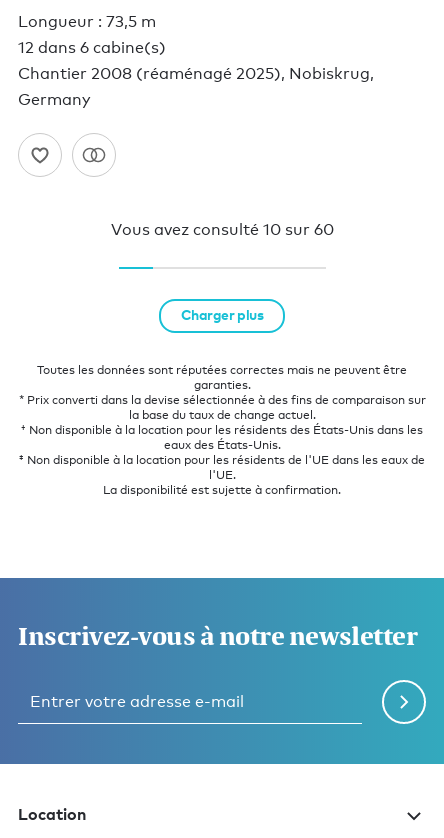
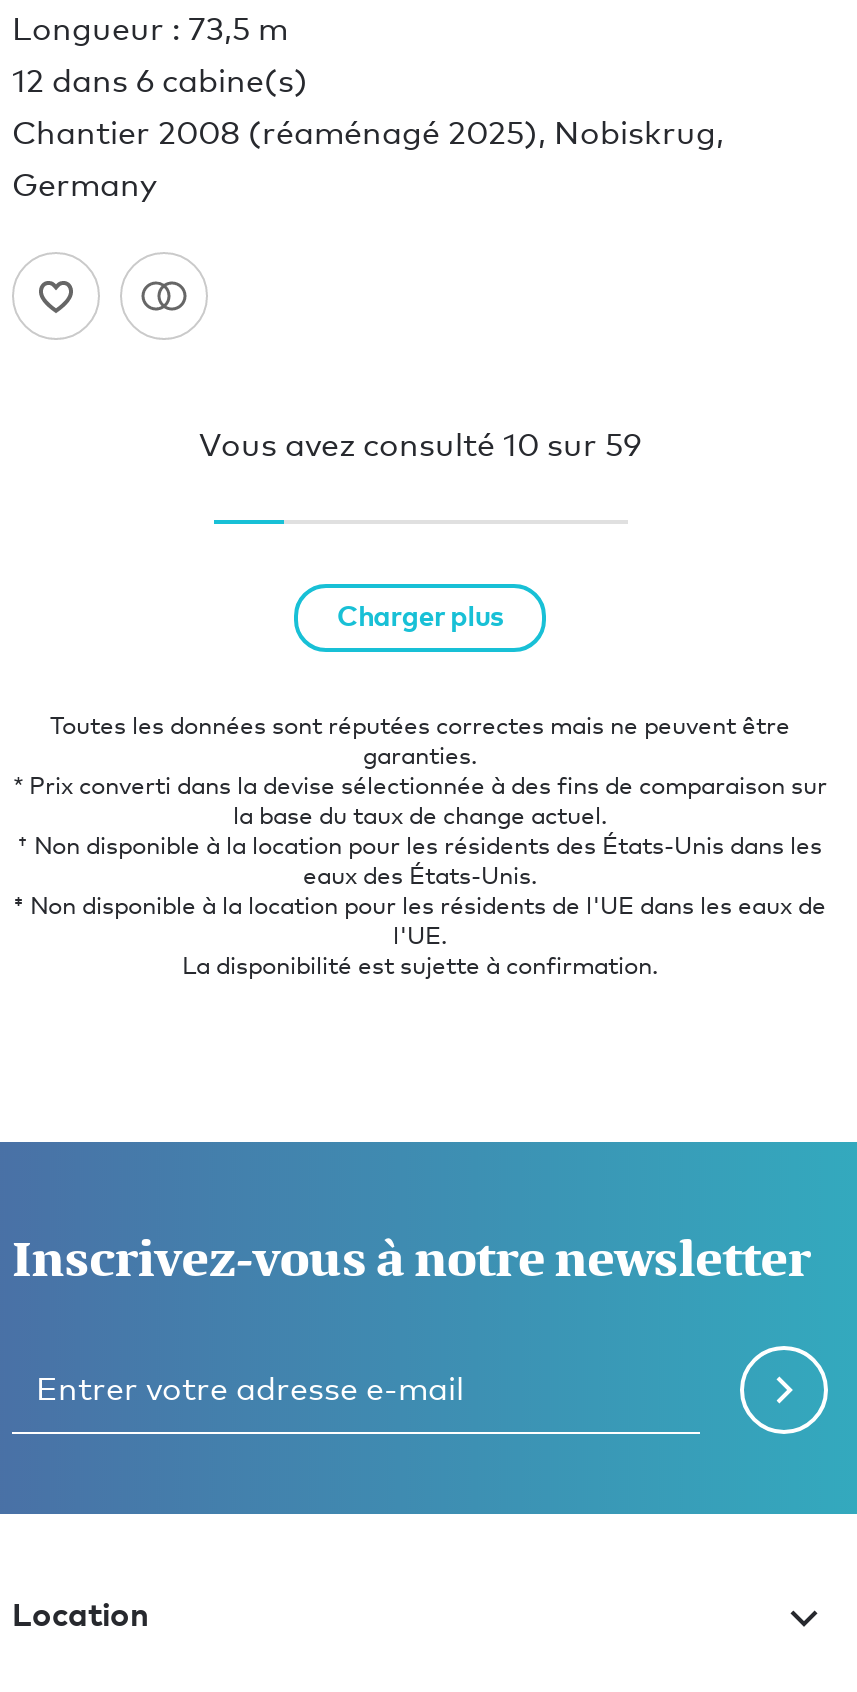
- Vous avez consulté 10 sur 60
+ Vous avez consulté 10 sur 59
